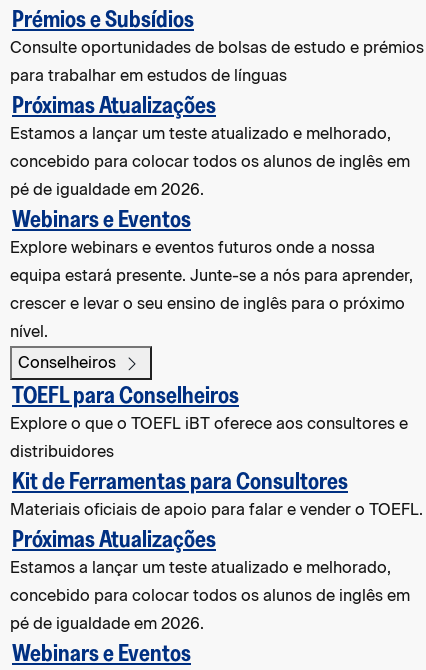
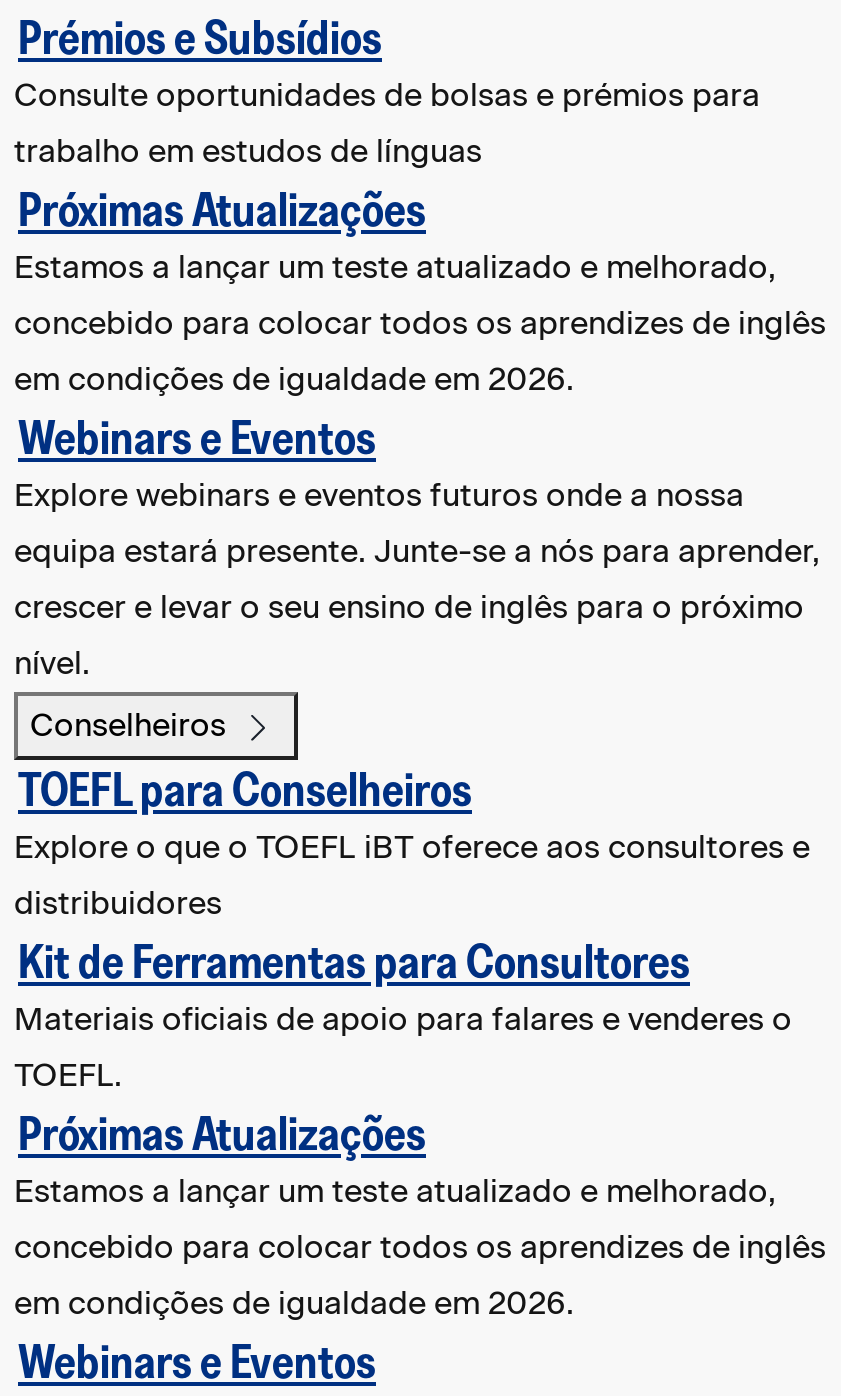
- Consulte oportunidades de bolsas de estudo e prémios
+ Consulte oportunidades de bolsas e prémios para

- para trabalhar em estudos de línguas
+ trabalho em estudos de línguas

- concebido para colocar todos os alunos de inglês em
+ concebido para colocar todos os aprendizes de inglês

- pé de igualdade em 2026.
+ em condições de igualdade em 2026.

- Materiais oficiais de apoio para falar e vender o TOEFL.
+ Materiais oficiais de apoio para falares e venderes o
+ TOEFL.

- concebido para colocar todos os alunos de inglês em
+ concebido para colocar todos os aprendizes de inglês

- pé de igualdade em 2026.
+ em condições de igualdade em 2026.
